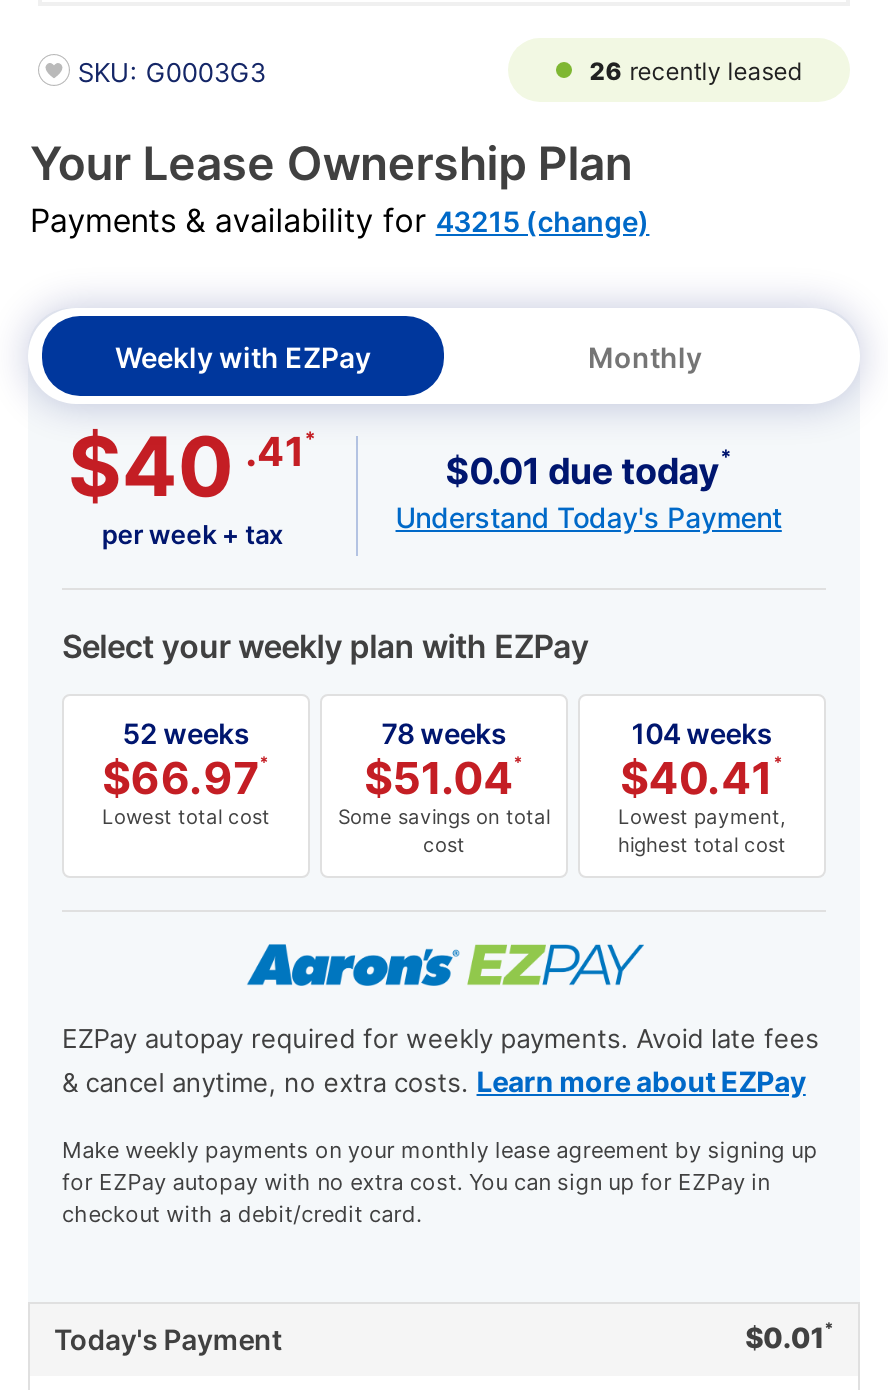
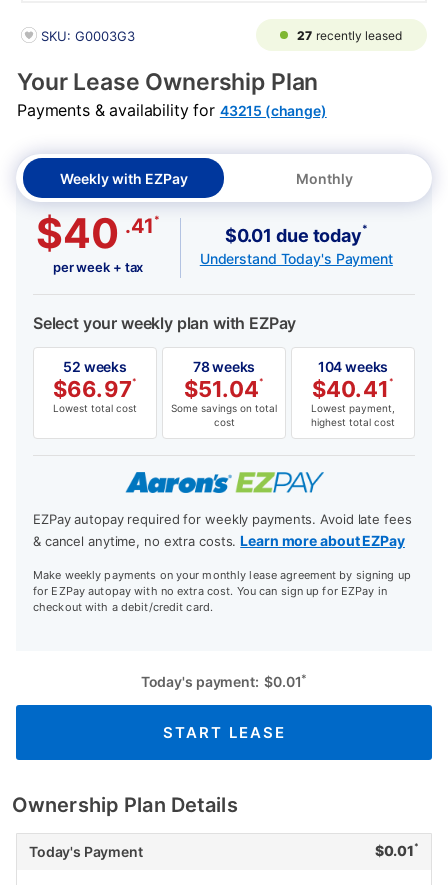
- 26 recently leased
+ 27 recently leased

+ Today's payment: $0.01*
+ START LEASE
+ Ownership Plan Details
